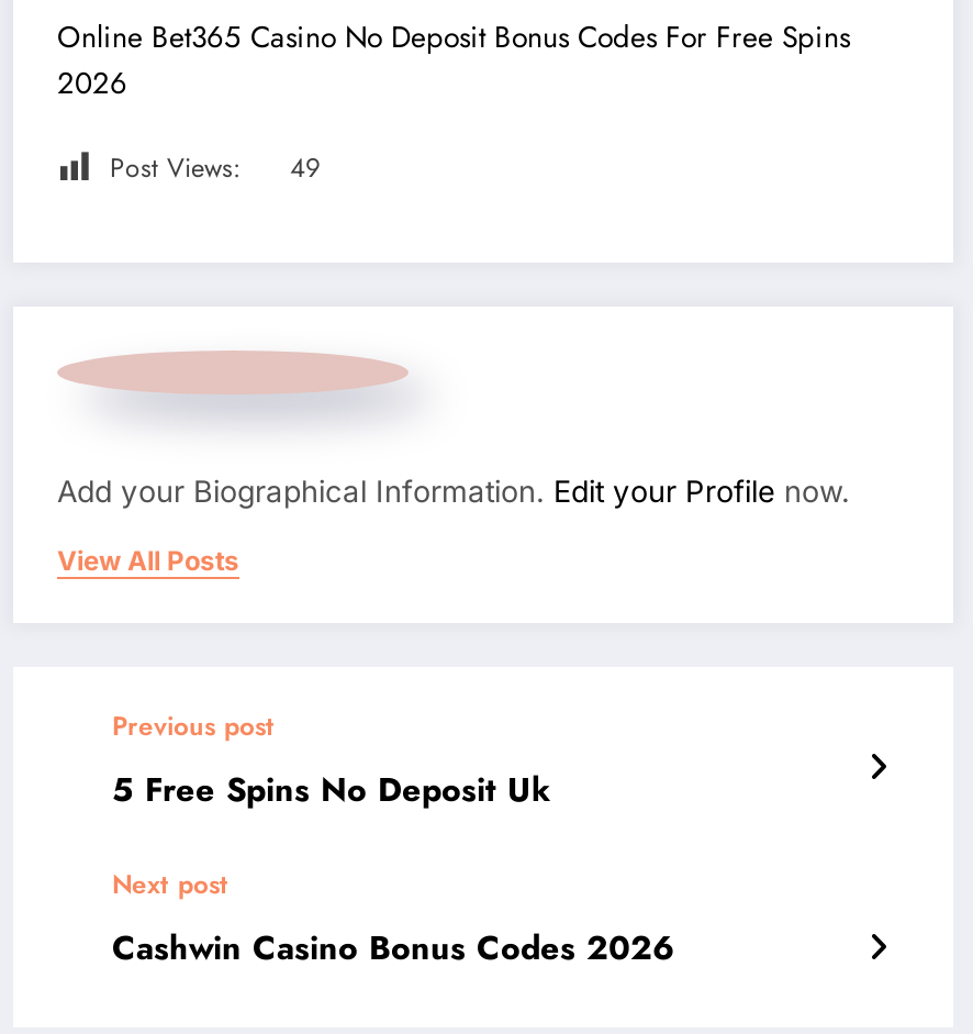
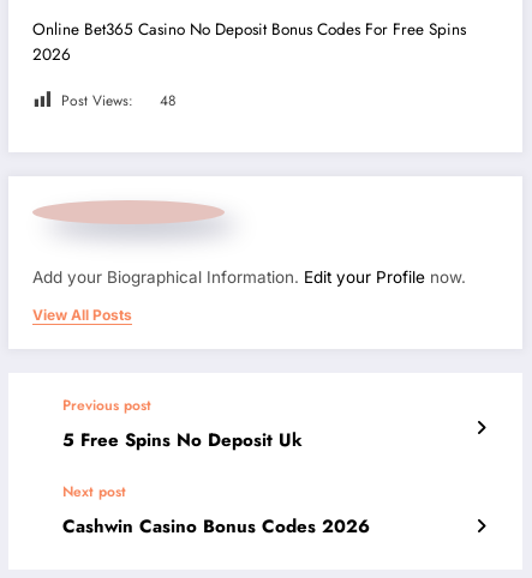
- Post Views: 49
+ Post Views: 48
